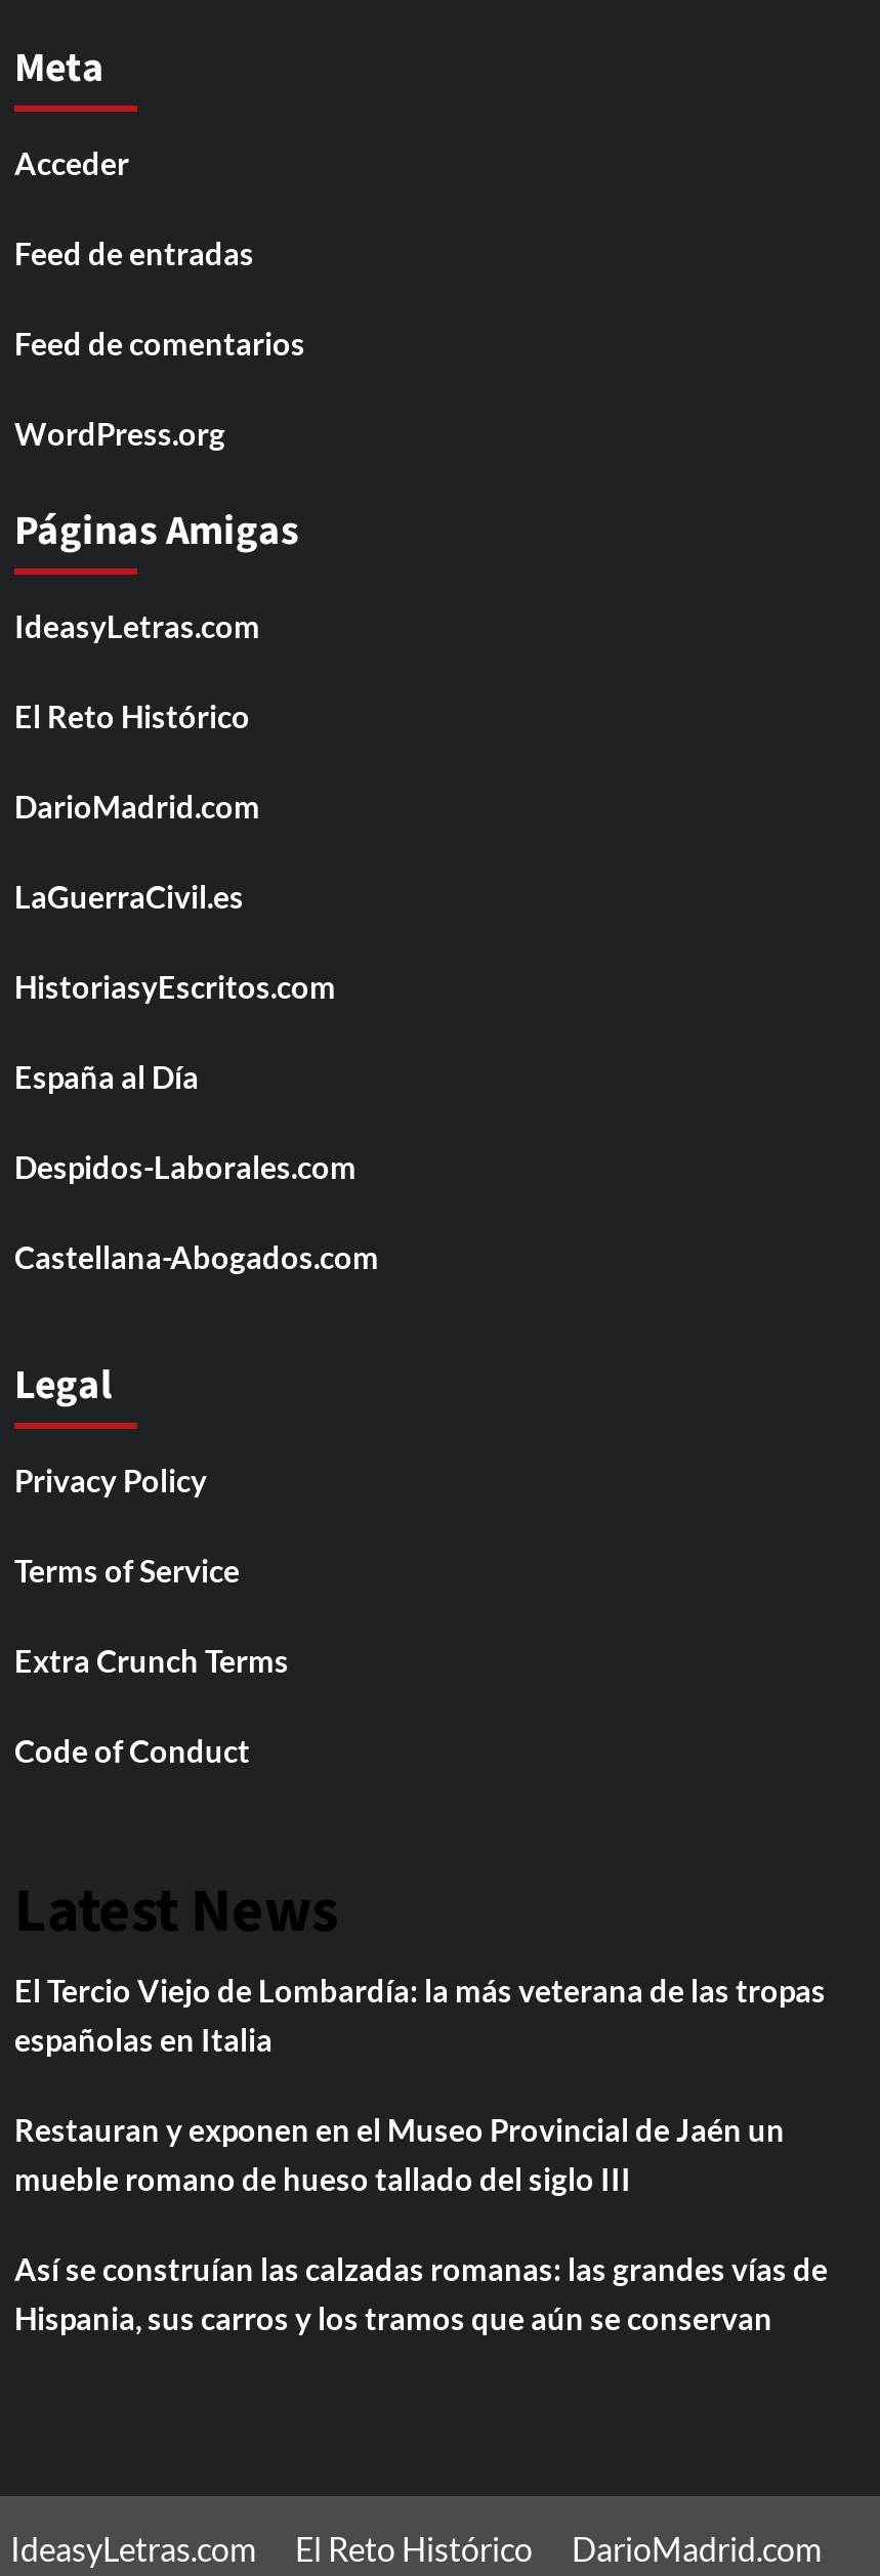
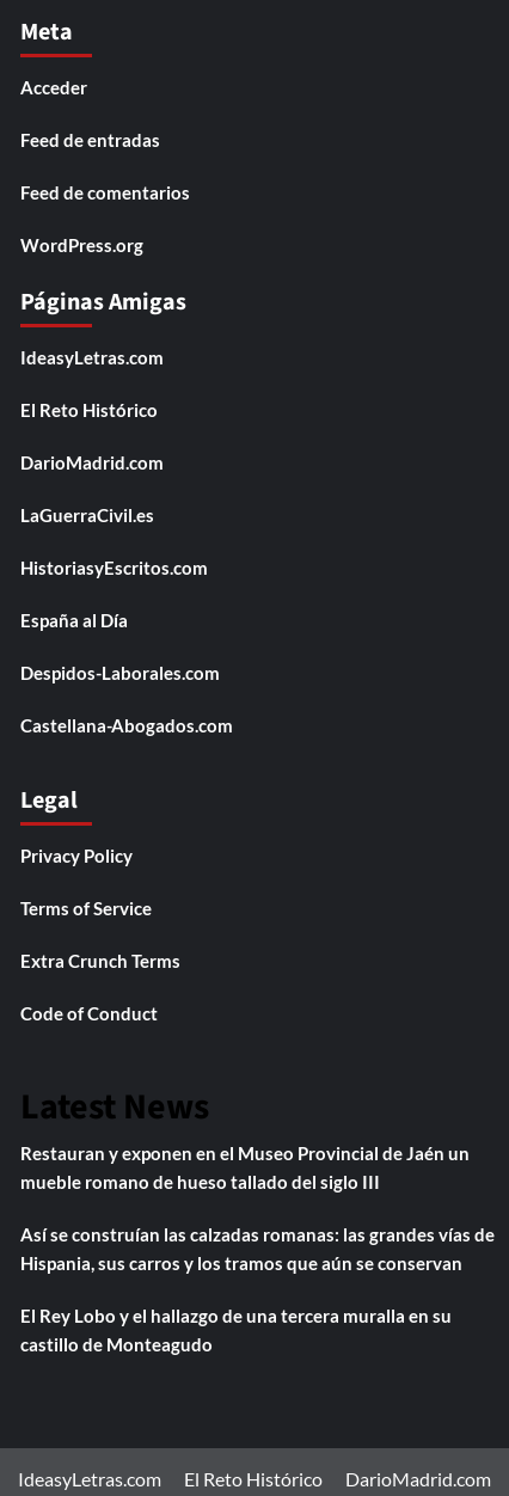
- El Tercio Viejo de Lombardía: la más veterana de las tropas
- españolas en Italia

moved up: Restauran y exponen en el Museo Provincial de Jaén un | mueble romano de hueso tallado del siglo III | Así se construían las calzadas romanas: las grandes vías de | Hispania, sus carros y los tramos que aún se conservan

+ El Rey Lobo y el hallazgo de una tercera muralla en su
+ castillo de Monteagudo
